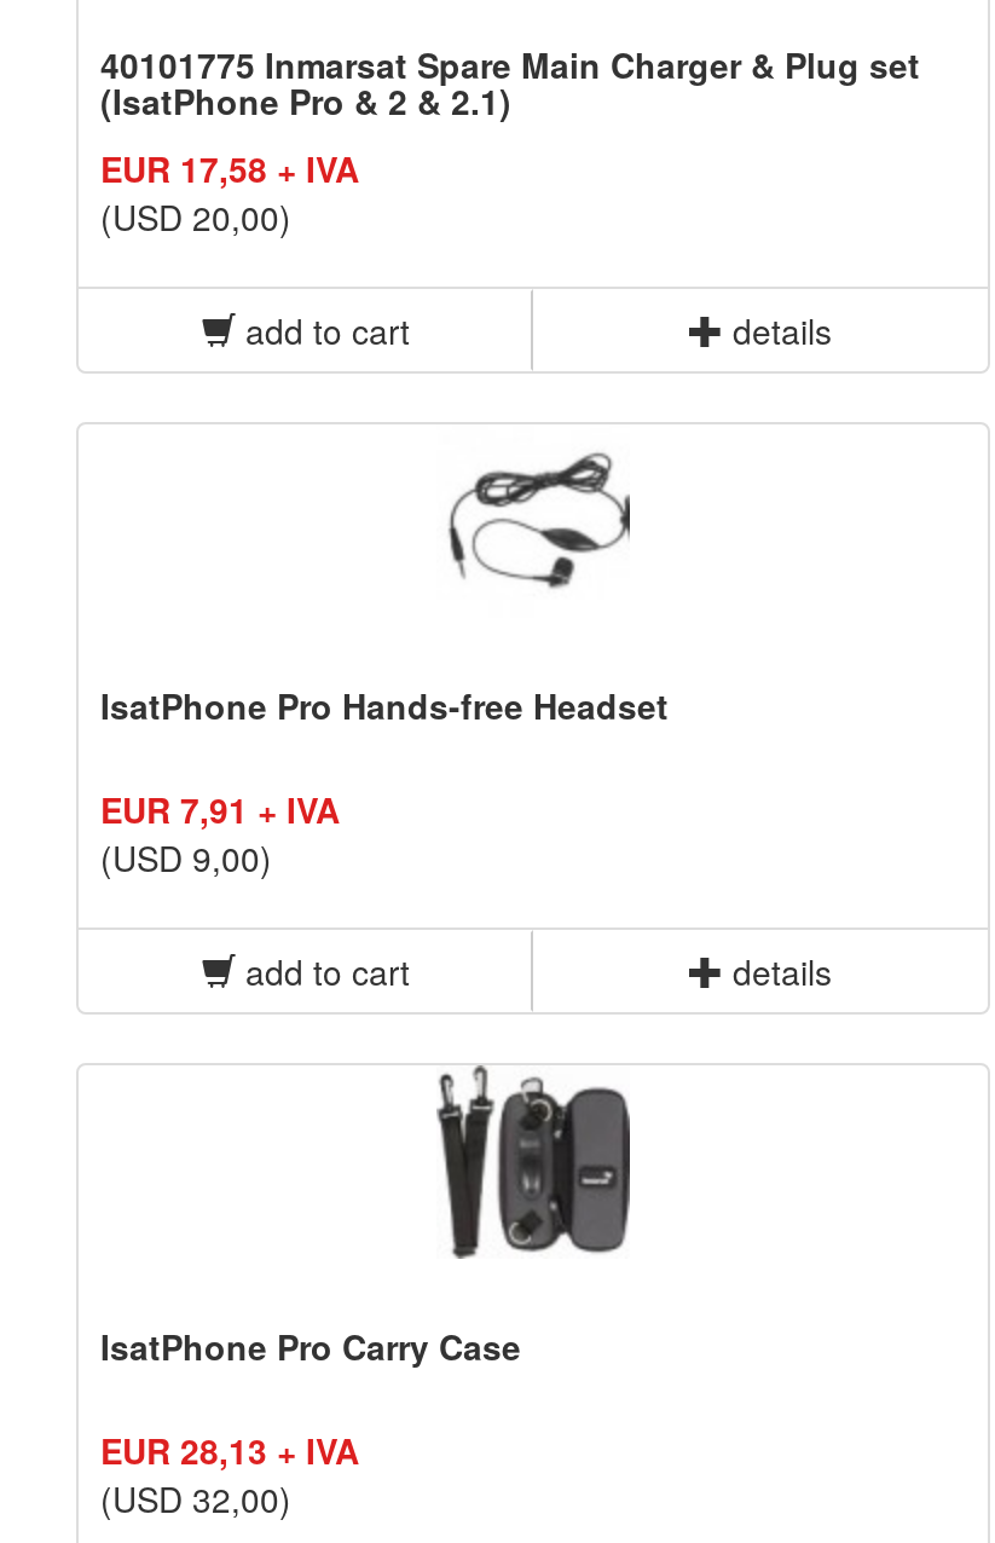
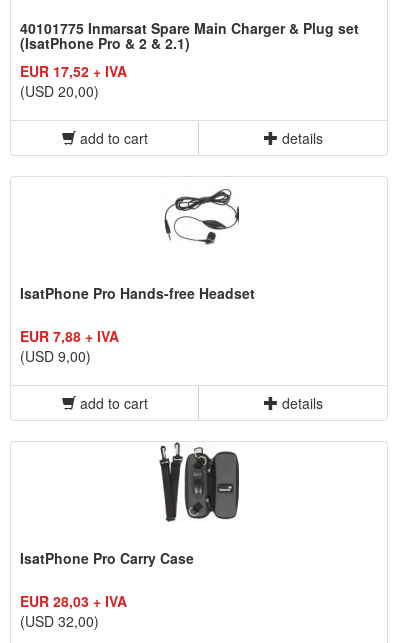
- EUR 17,58 + IVA
+ EUR 17,52 + IVA

- EUR 7,91 + IVA
+ EUR 7,88 + IVA

- EUR 28,13 + IVA
+ EUR 28,03 + IVA
